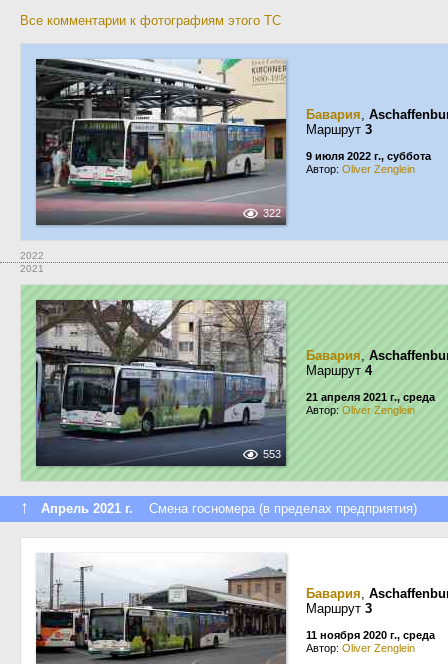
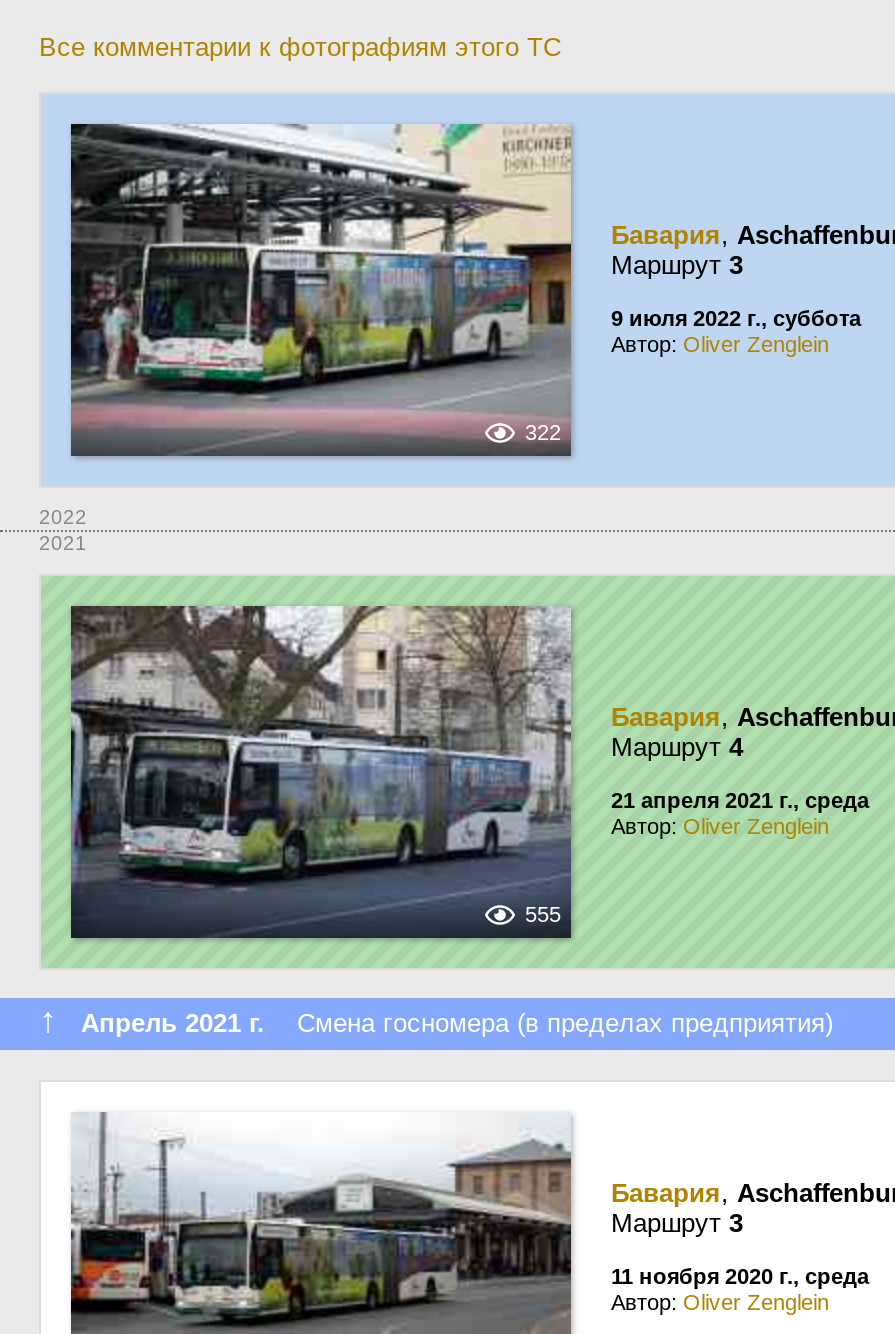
- 553
+ 555
